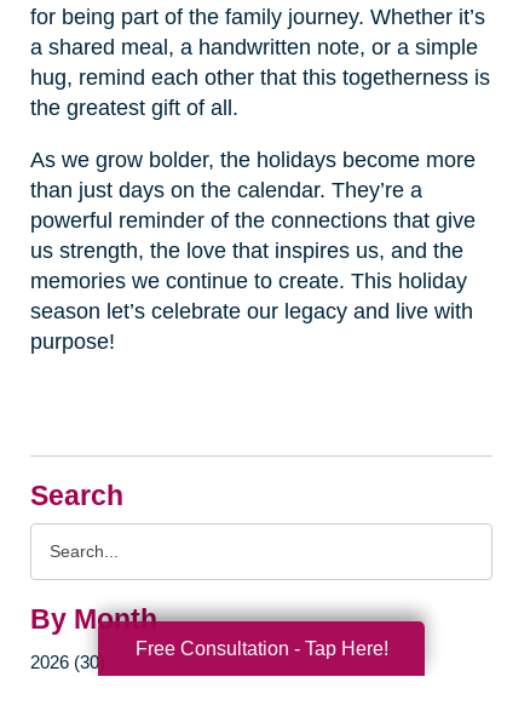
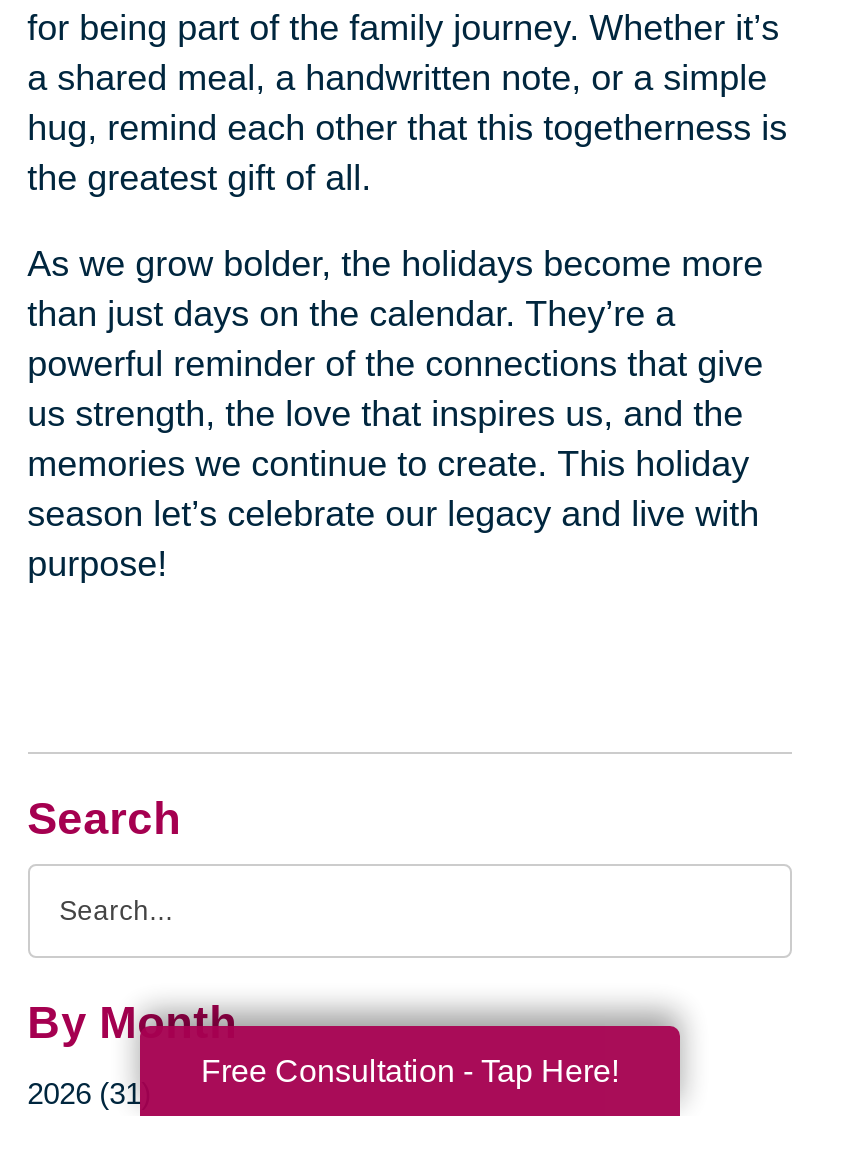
- 2026 (30)
+ 2026 (31)
